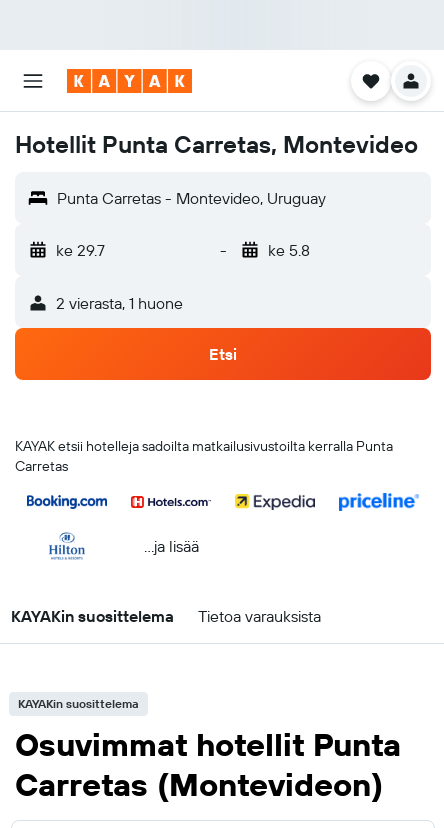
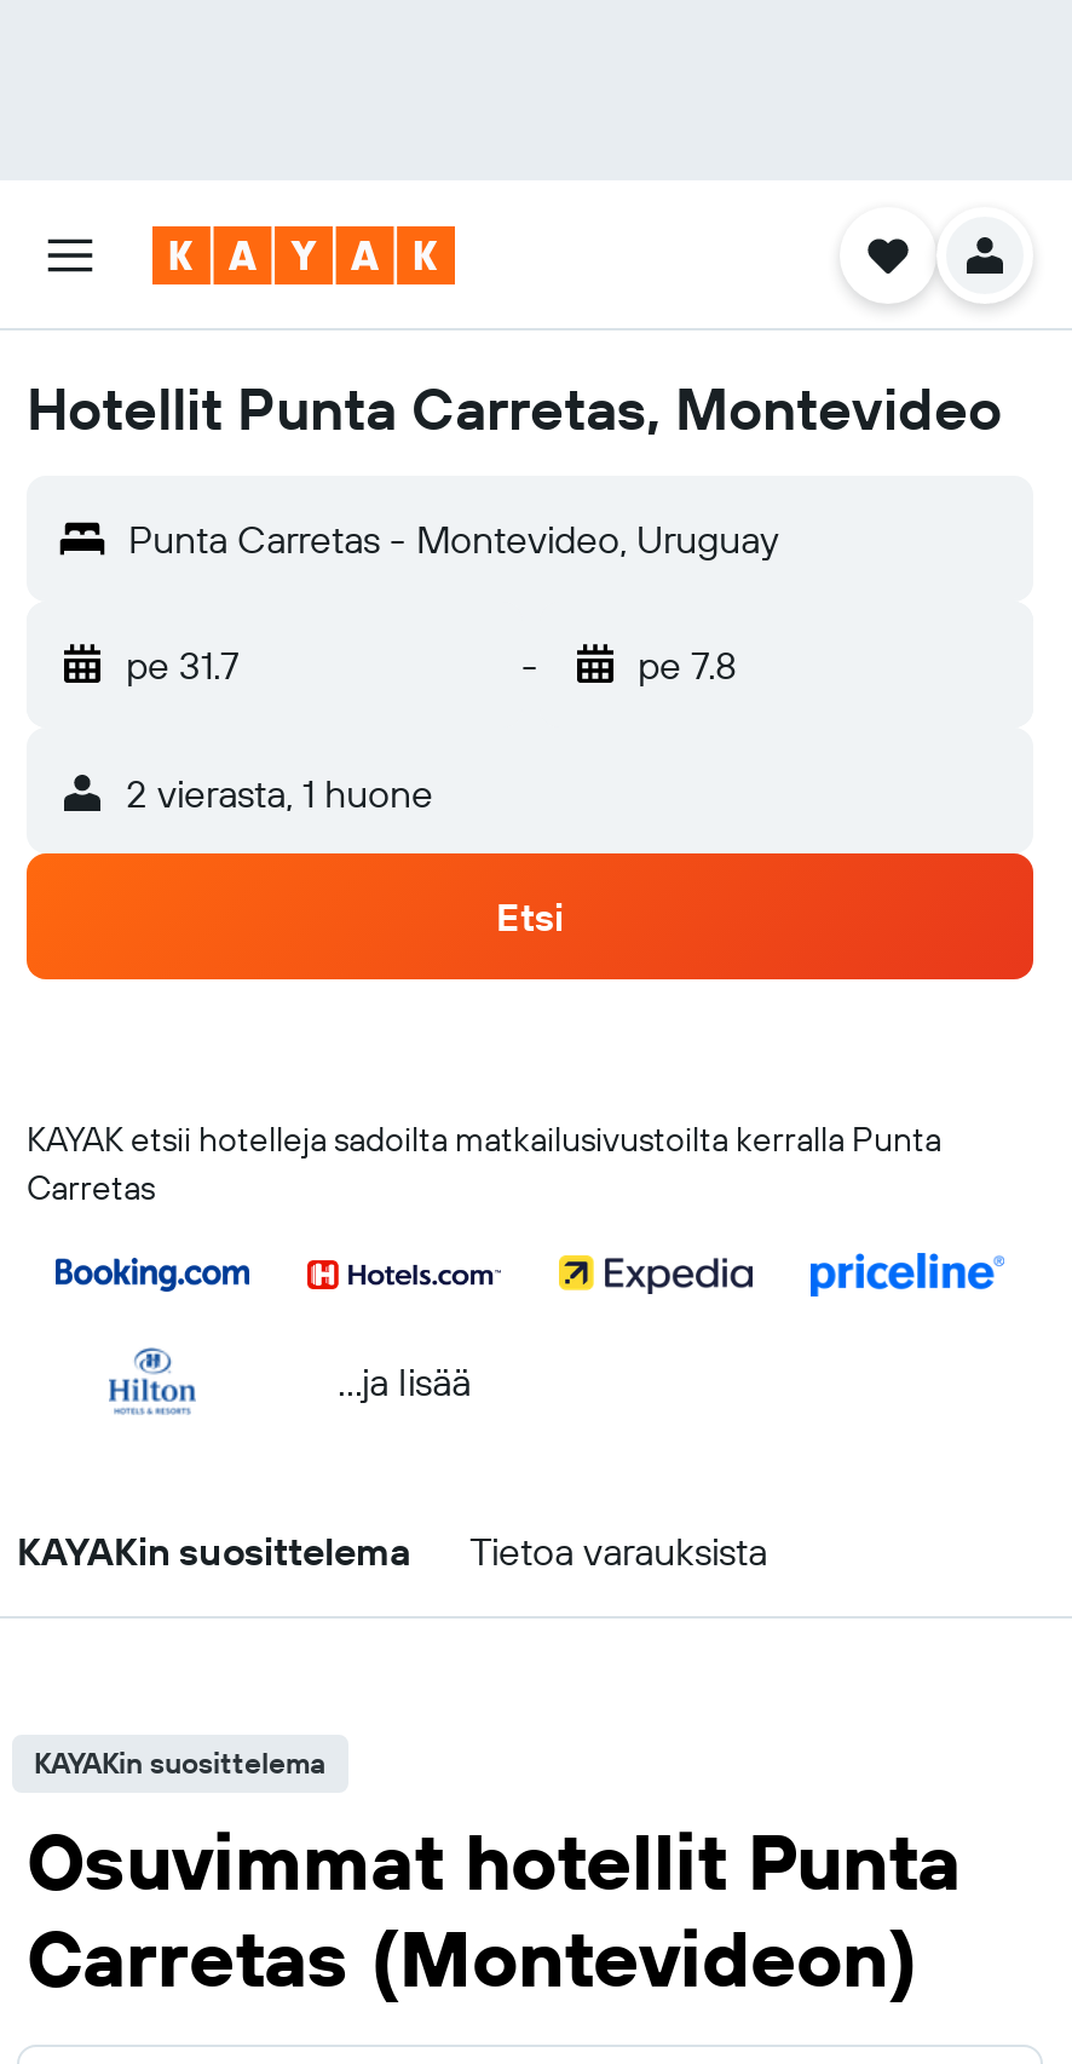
- ke 29.7
+ pe 31.7

- ke 5.8
+ pe 7.8
